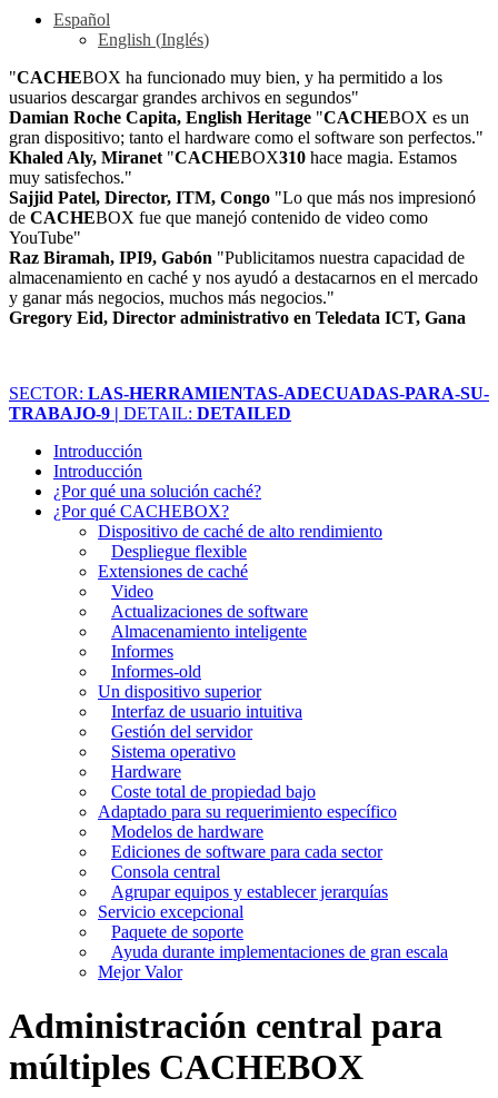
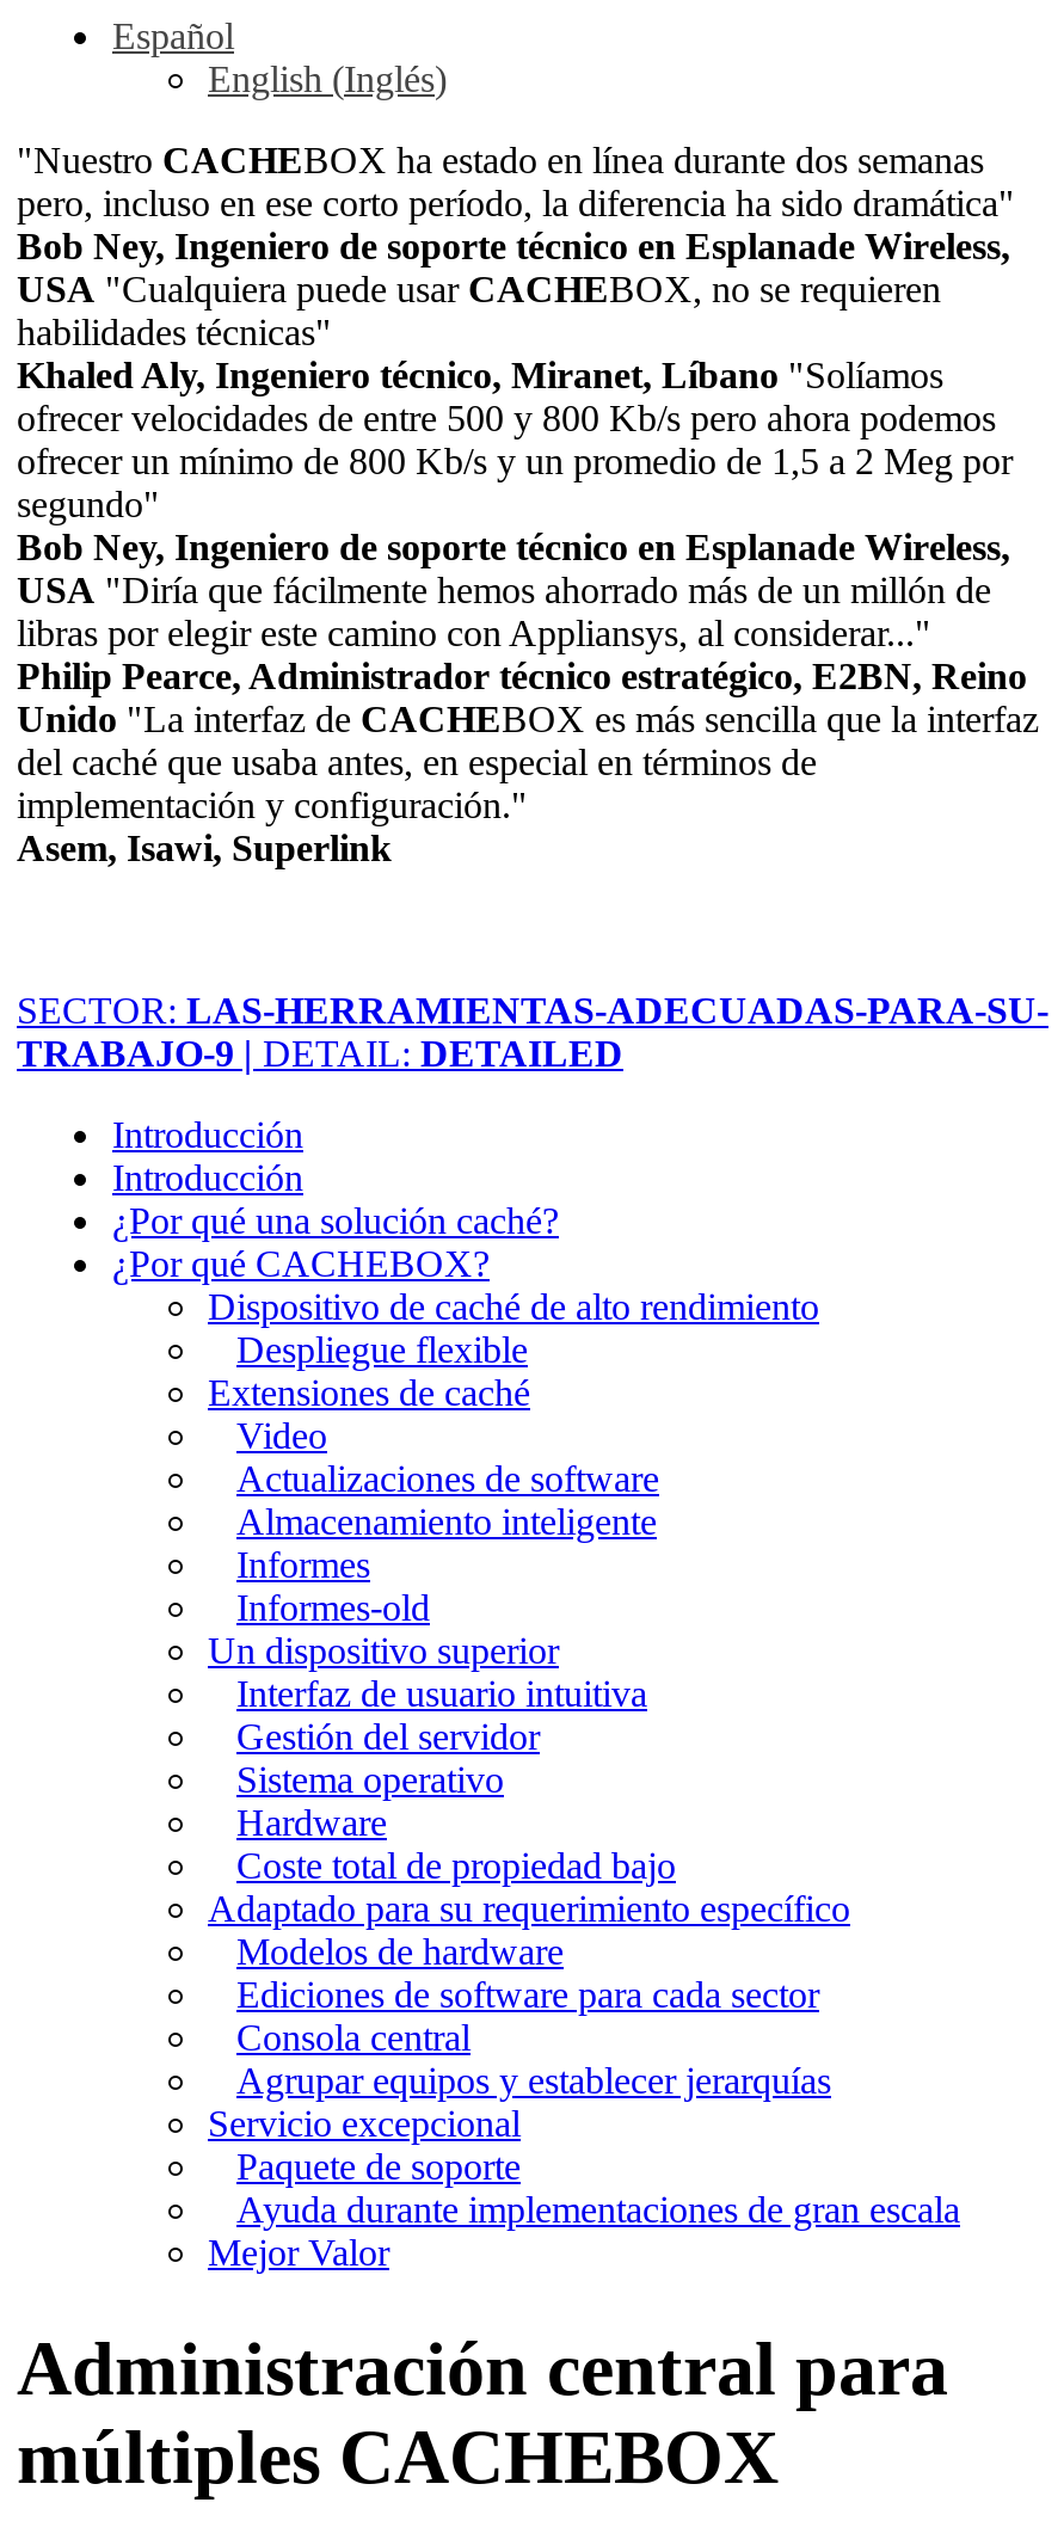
- "CACHEBOX ha funcionado muy bien, y ha permitido a los
- usuarios descargar grandes archivos en segundos"
- Damian Roche Capita, English Heritage "CACHEBOX es un
- gran dispositivo; tanto el hardware como el software son perfectos."
- Khaled Aly, Miranet "CACHEBOX310 hace magia. Estamos
- muy satisfechos."
- Sajjid Patel, Director, ITM, Congo "Lo que más nos impresionó
- de CACHEBOX fue que manejó contenido de video como
- YouTube"
- Raz Biramah, IPI9, Gabón "Publicitamos nuestra capacidad de
- almacenamiento en caché y nos ayudó a destacarnos en el mercado
- y ganar más negocios, muchos más negocios."
- Gregory Eid, Director administrativo en Teledata ICT, Gana
+ "Nuestro CACHEBOX ha estado en línea durante dos semanas
+ pero, incluso en ese corto período, la diferencia ha sido dramática"
+ Bob Ney, Ingeniero de soporte técnico en Esplanade Wireless,
+ USA "Cualquiera puede usar CACHEBOX, no se requieren
+ habilidades técnicas"
+ Khaled Aly, Ingeniero técnico, Miranet, Líbano "Solíamos
+ ofrecer velocidades de entre 500 y 800 Kb/s pero ahora podemos
+ ofrecer un mínimo de 800 Kb/s y un promedio de 1,5 a 2 Meg por
+ segundo"
+ Bob Ney, Ingeniero de soporte técnico en Esplanade Wireless,
+ USA "Diría que fácilmente hemos ahorrado más de un millón de
+ libras por elegir este camino con Appliansys, al considerar..."
+ Philip Pearce, Administrador técnico estratégico, E2BN, Reino
+ Unido "La interfaz de CACHEBOX es más sencilla que la interfaz
+ del caché que usaba antes, en especial en términos de
+ implementación y configuración."
+ Asem, Isawi, Superlink
